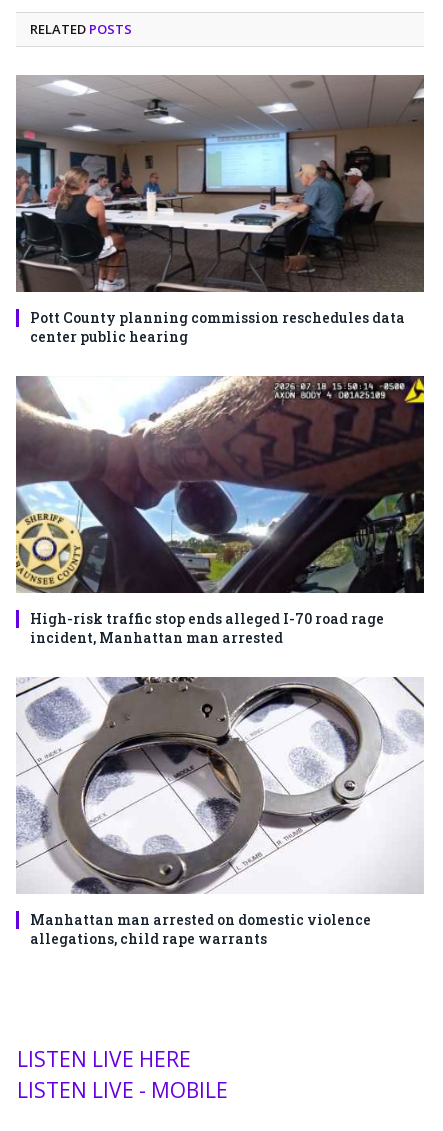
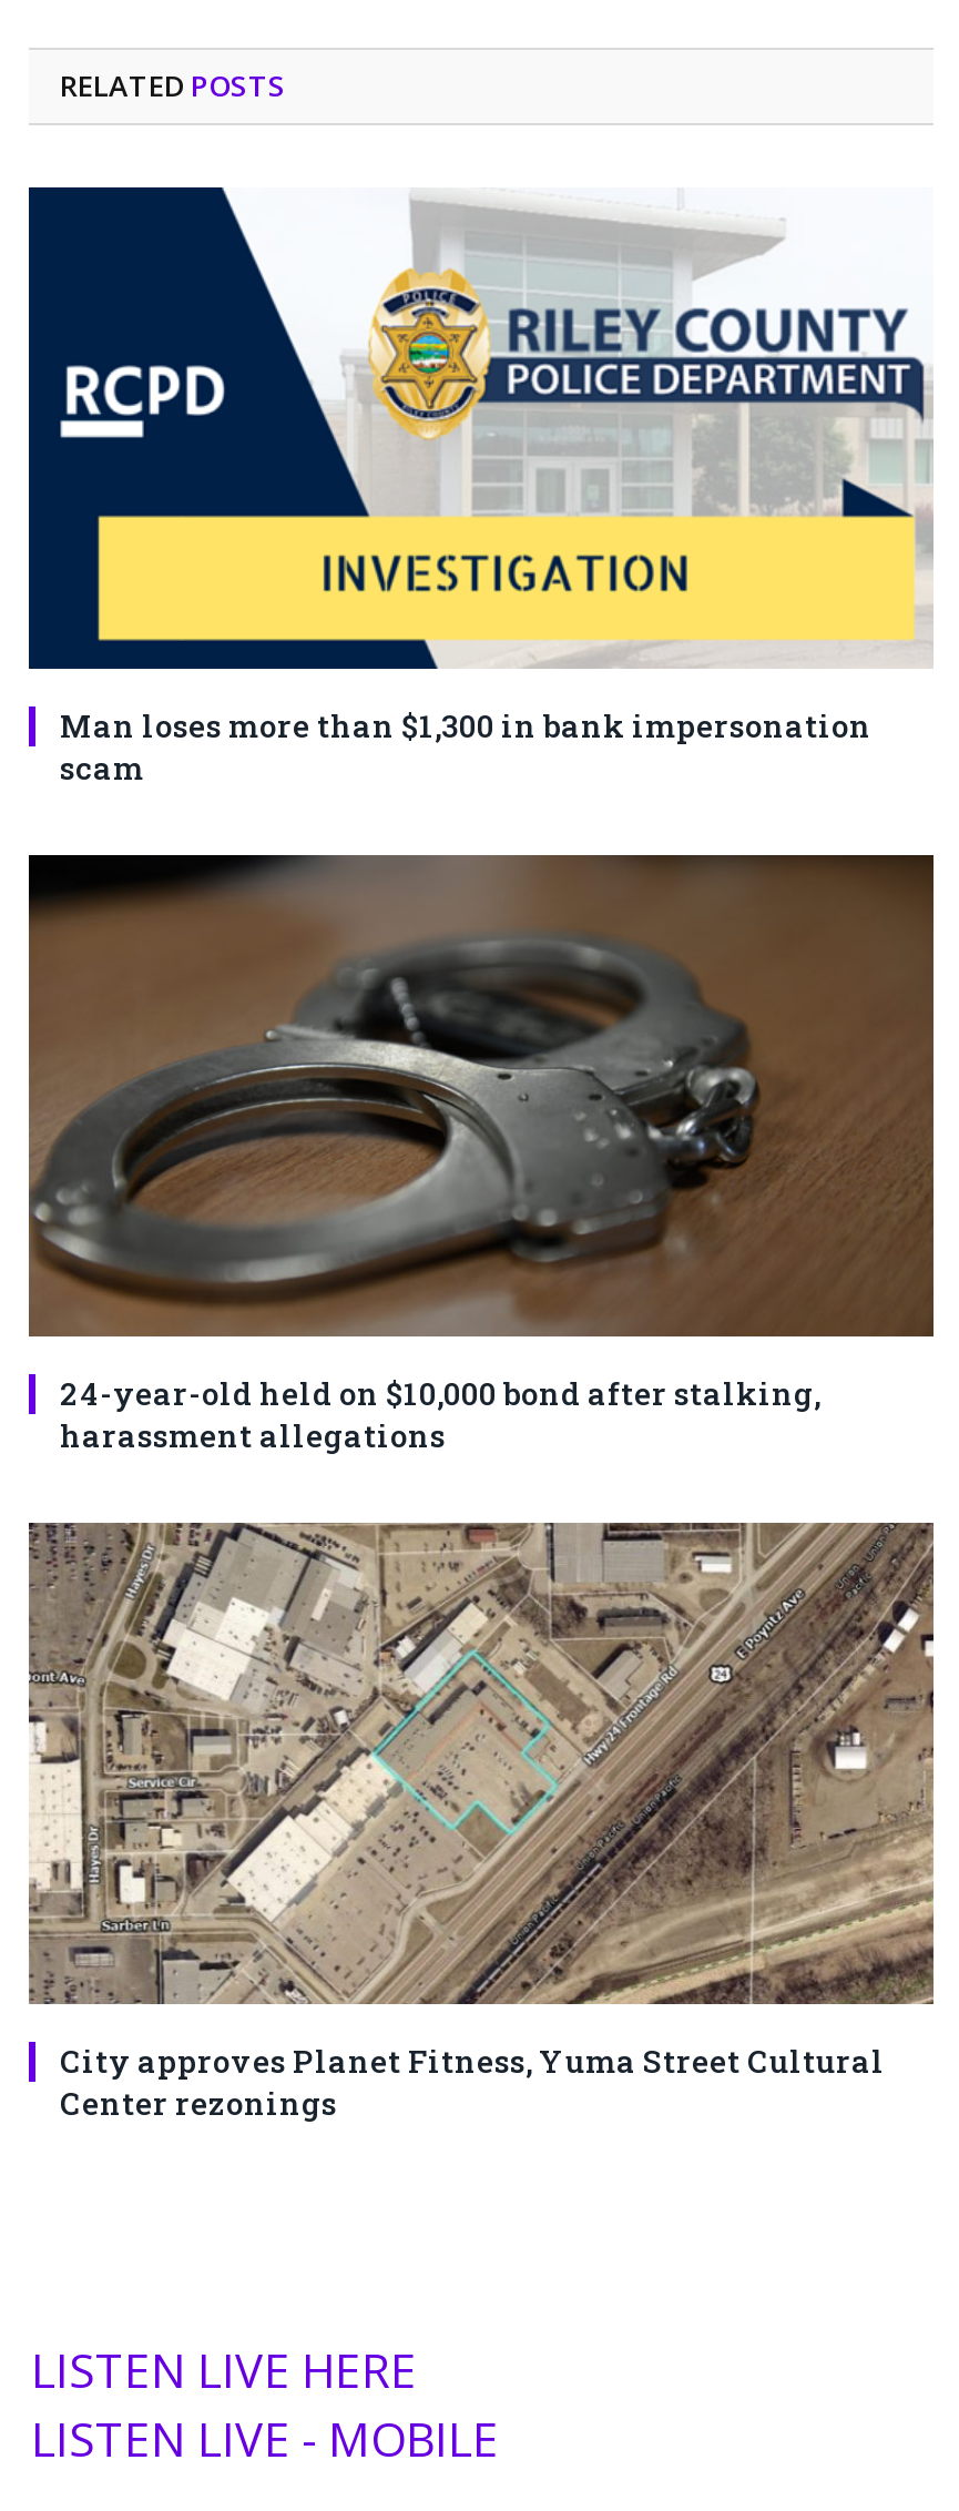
- [image]
- Pott County planning commission reschedules data
- center public hearing
+ [image]
+ Man loses more than $1,300 in bank impersonation
+ scam

- [image]
- High-risk traffic stop ends alleged I-70 road rage
- incident, Manhattan man arrested
+ [image]
+ 24-year-old held on $10,000 bond after stalking,
+ harassment allegations

- [image]
- Manhattan man arrested on domestic violence
- allegations, child rape warrants
+ [image]
+ City approves Planet Fitness, Yuma Street Cultural
+ Center rezonings
